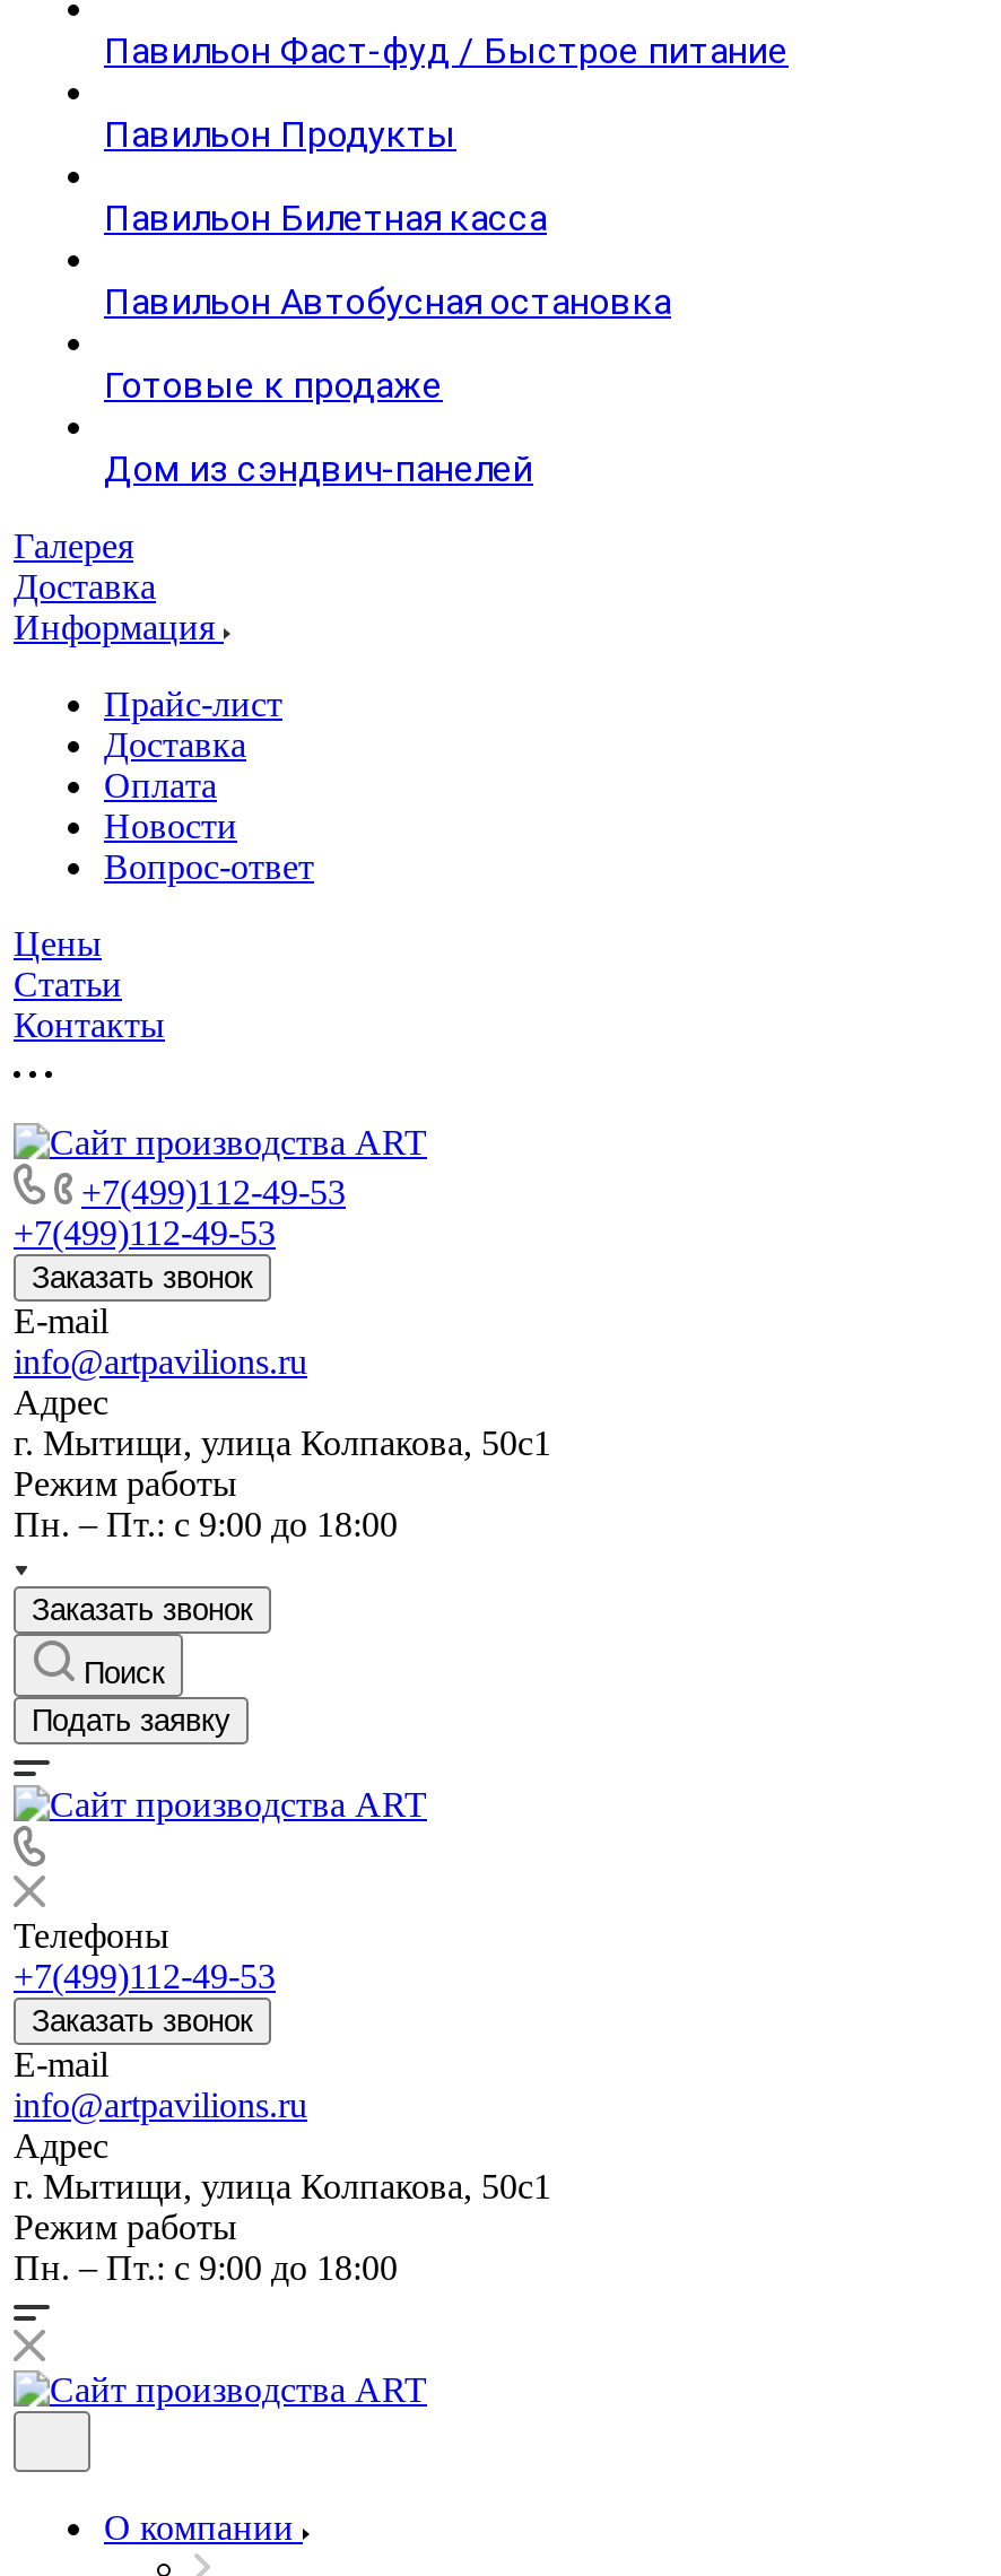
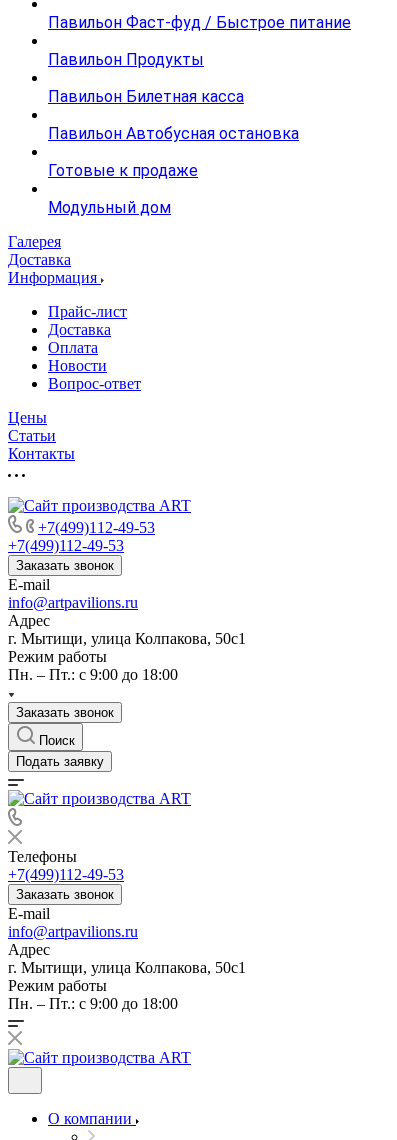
- Дом из сэндвич-панелей
+ Модульный дом
